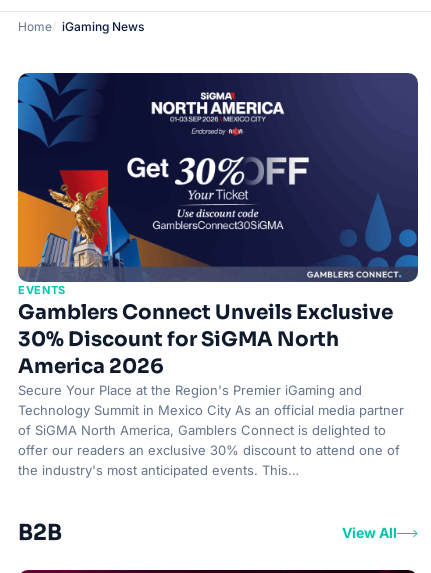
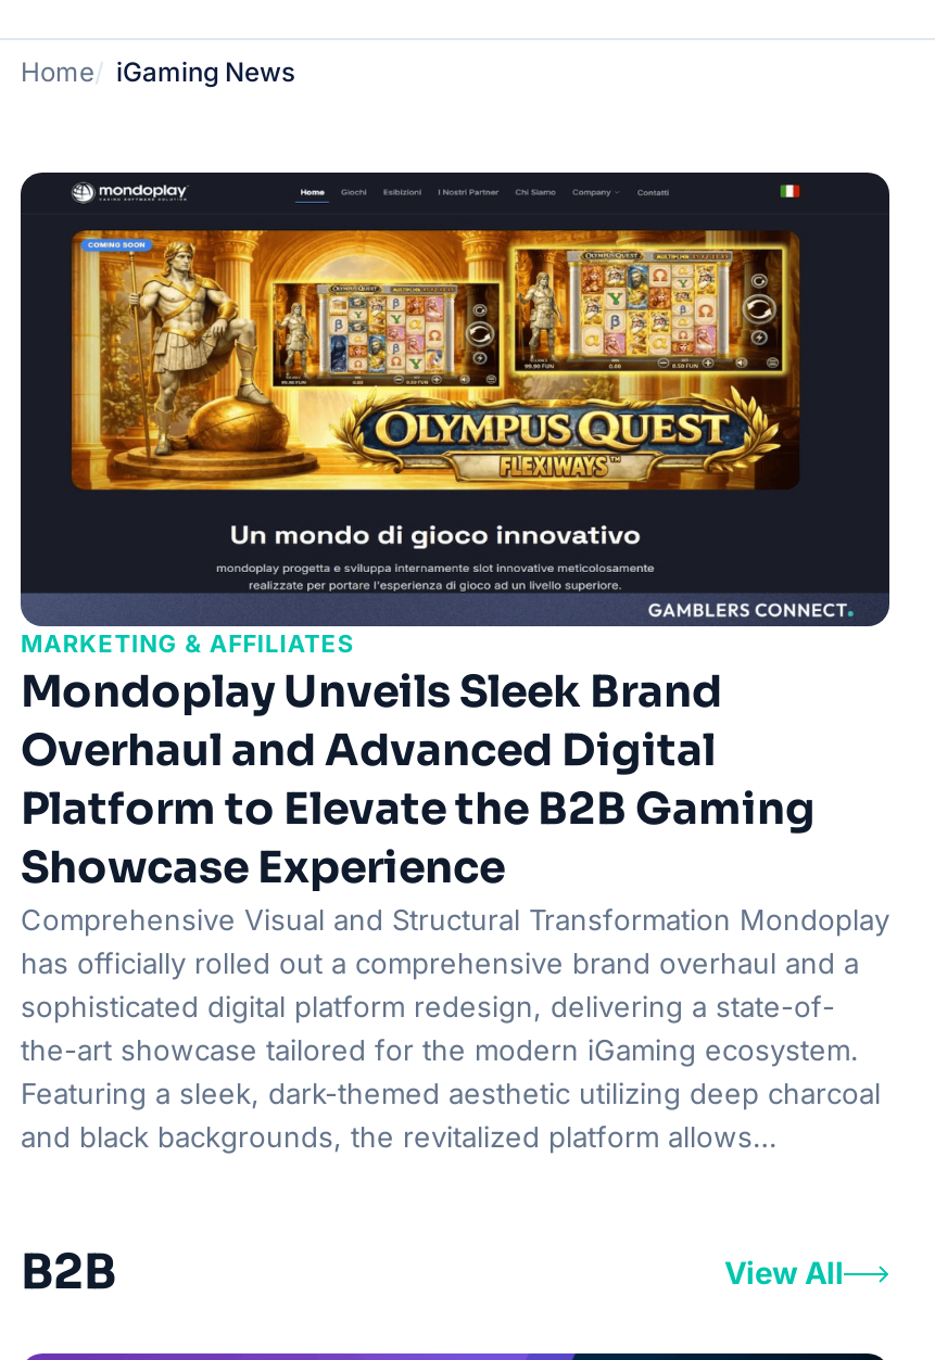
- [image]
- EVENTS
- Gamblers Connect Unveils Exclusive
- 30% Discount for SiGMA North
- America 2026
- Secure Your Place at the Region's Premier iGaming and
- Technology Summit in Mexico City As an official media partner
- of SiGMA North America, Gamblers Connect is delighted to
- offer our readers an exclusive 30% discount to attend one of
- the industry's most anticipated events. This…
+ [image]
+ MARKETING & AFFILIATES
+ Mondoplay Unveils Sleek Brand
+ Overhaul and Advanced Digital
+ Platform to Elevate the B2B Gaming
+ Showcase Experience
+ Comprehensive Visual and Structural Transformation Mondoplay
+ has officially rolled out a comprehensive brand overhaul and a
+ sophisticated digital platform redesign, delivering a state-of-
+ the-art showcase tailored for the modern iGaming ecosystem.
+ Featuring a sleek, dark-themed aesthetic utilizing deep charcoal
+ and black backgrounds, the revitalized platform allows…
